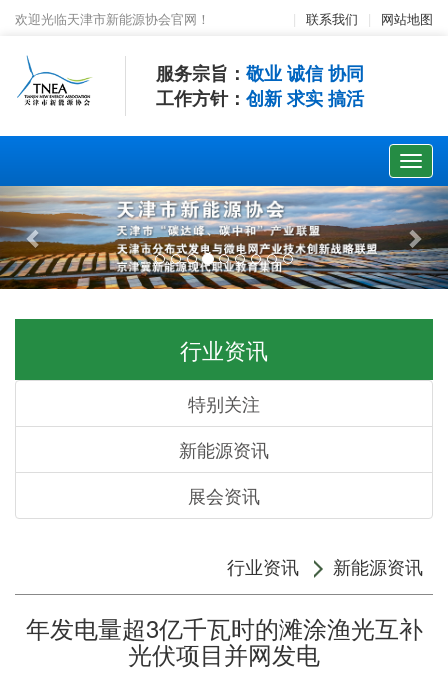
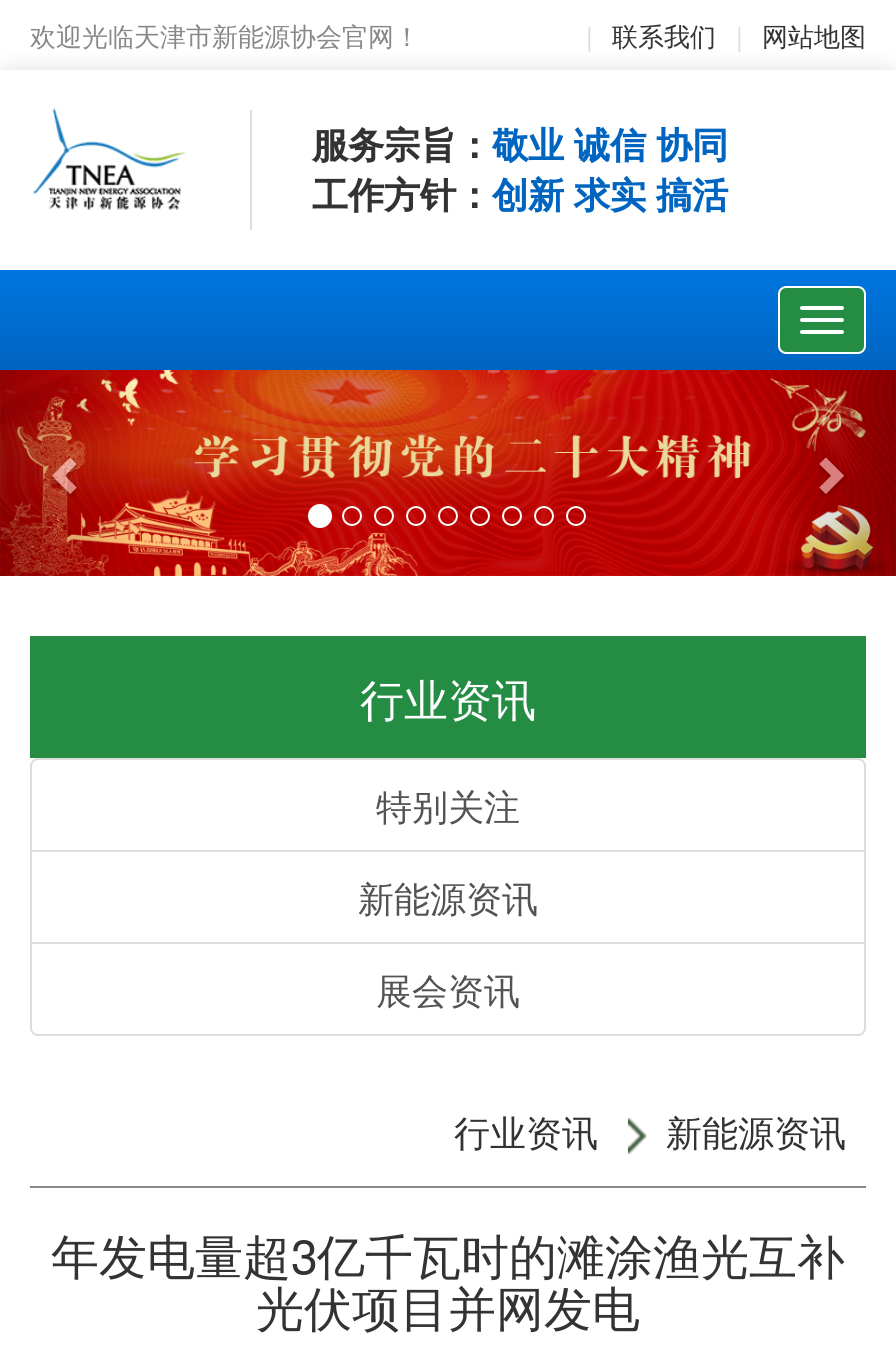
- [image]
+ [image]
